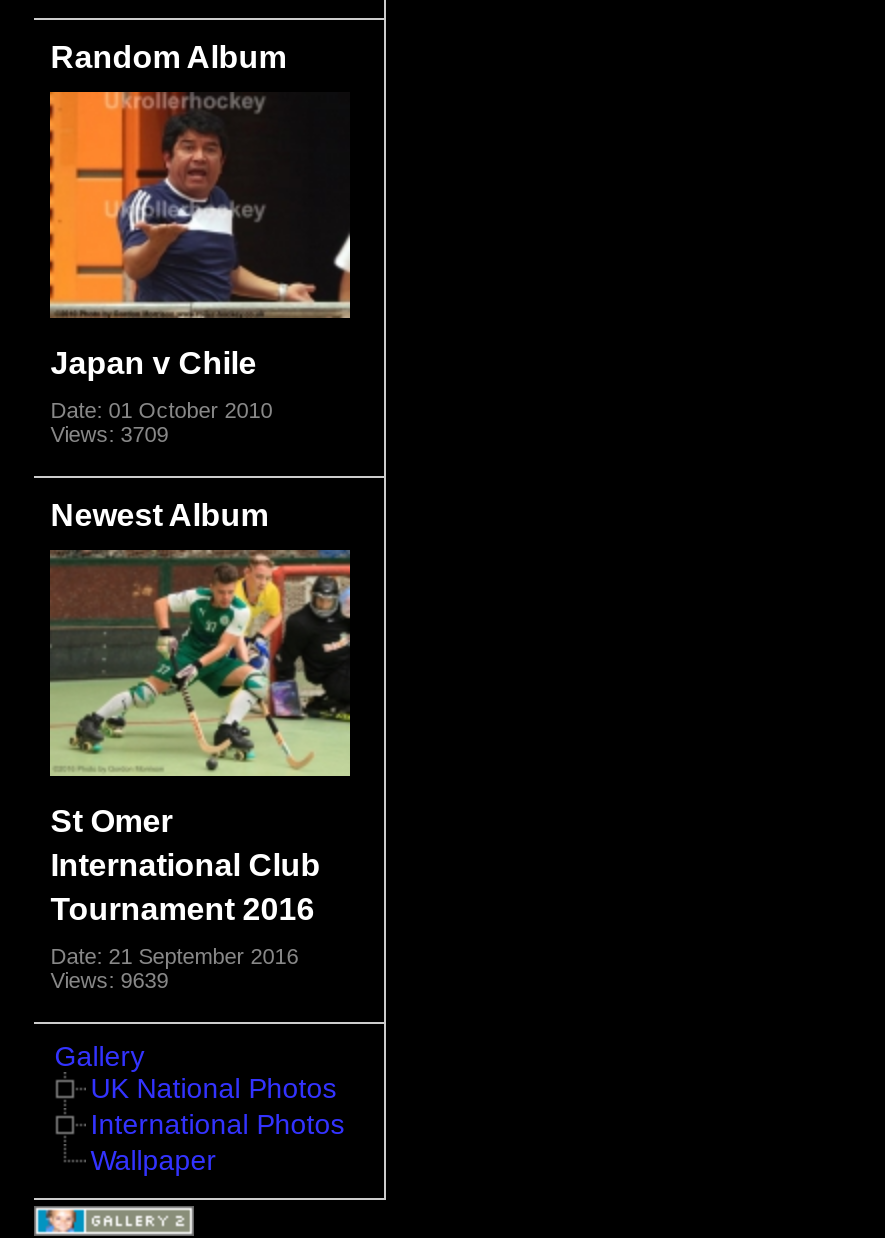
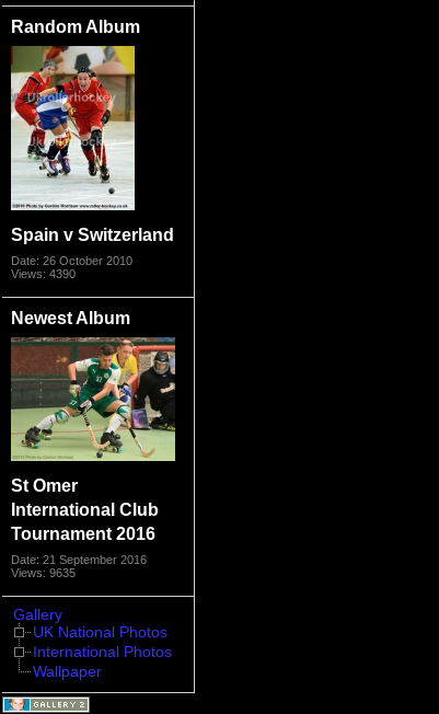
- [image]
+ [image]

- Japan v Chile
+ Spain v Switzerland

- Date: 01 October 2010
+ Date: 26 October 2010

- Views: 3709
+ Views: 4390

- Views: 9639
+ Views: 9635
